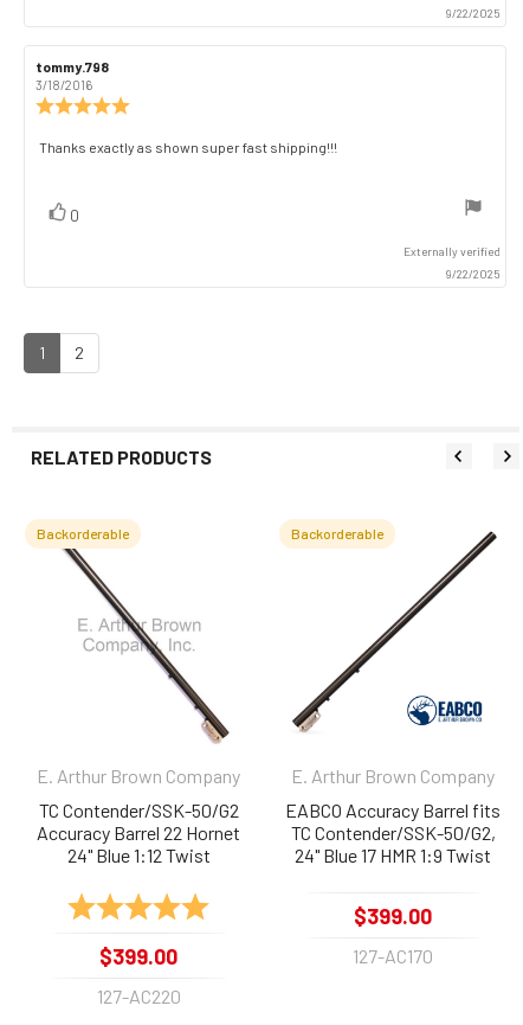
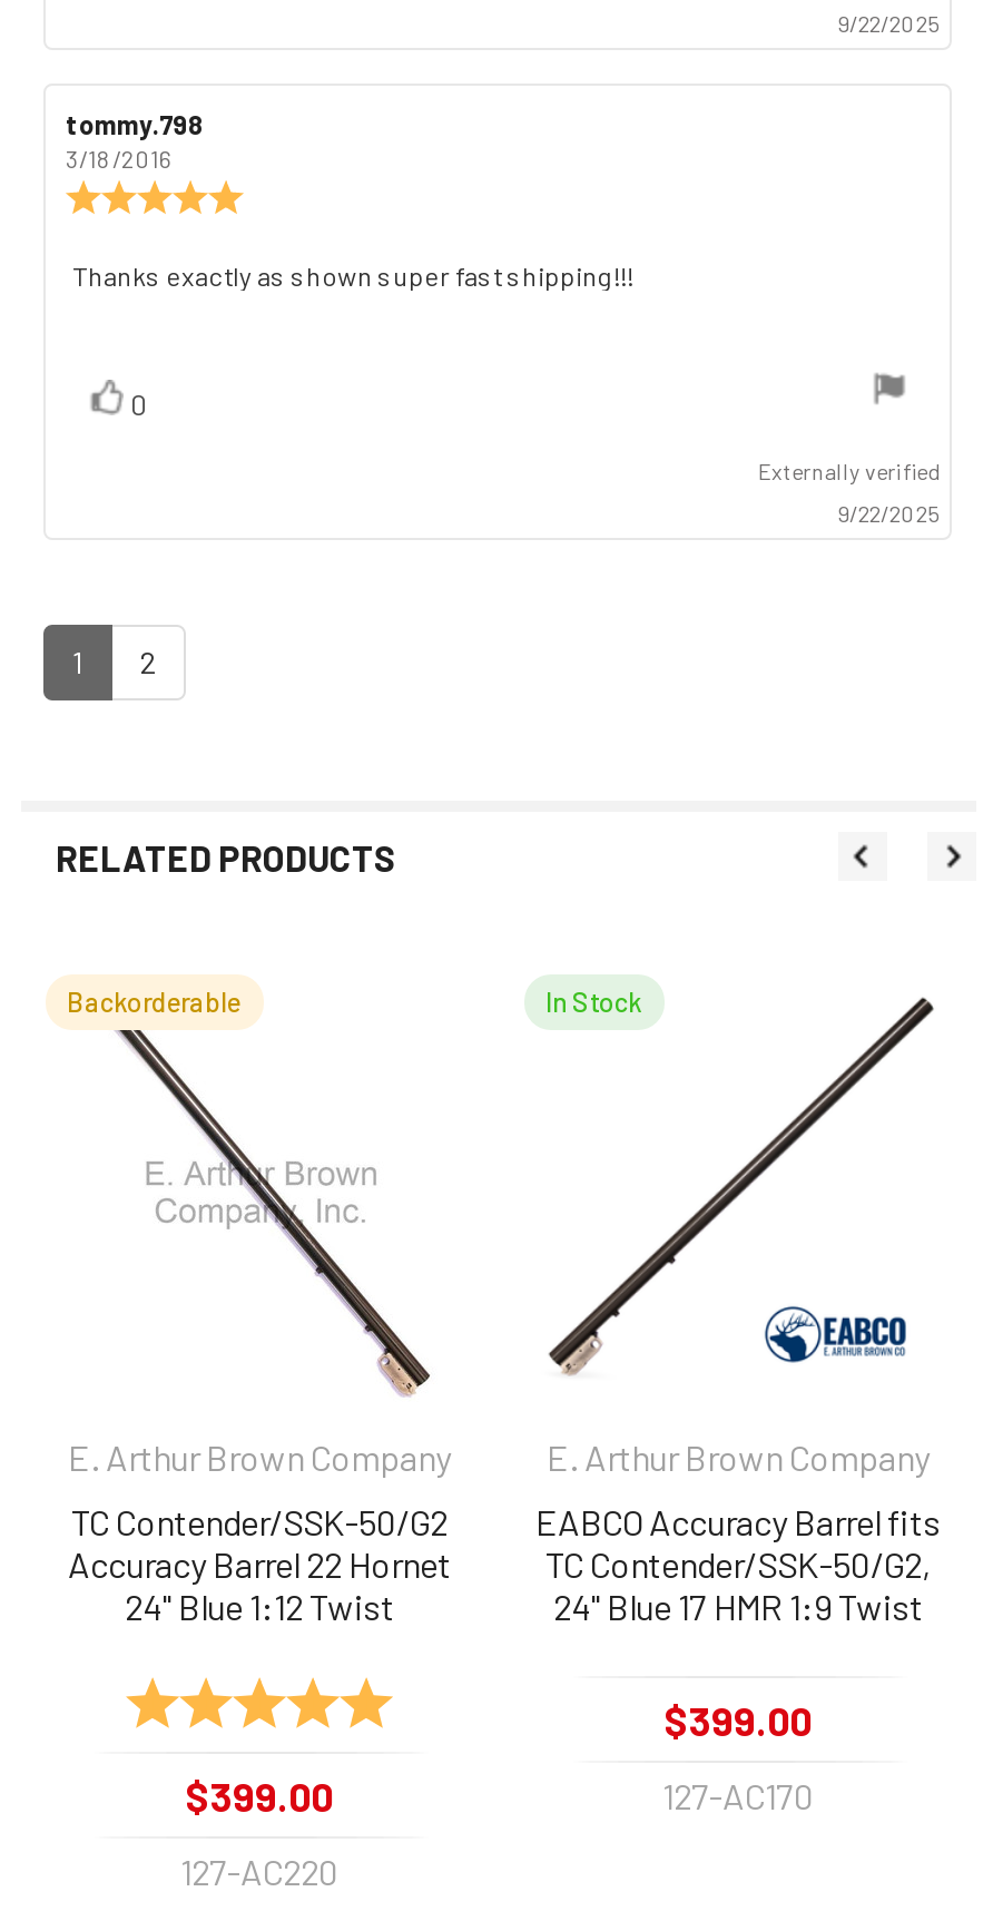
- Backorderable
+ In Stock
